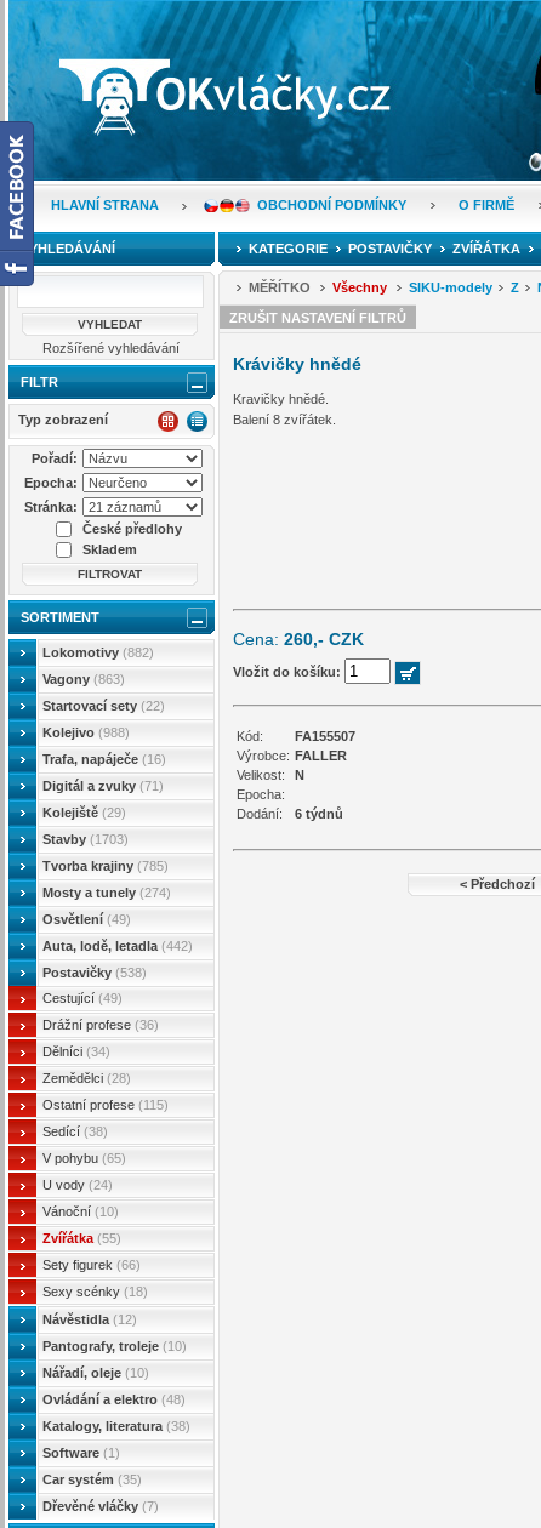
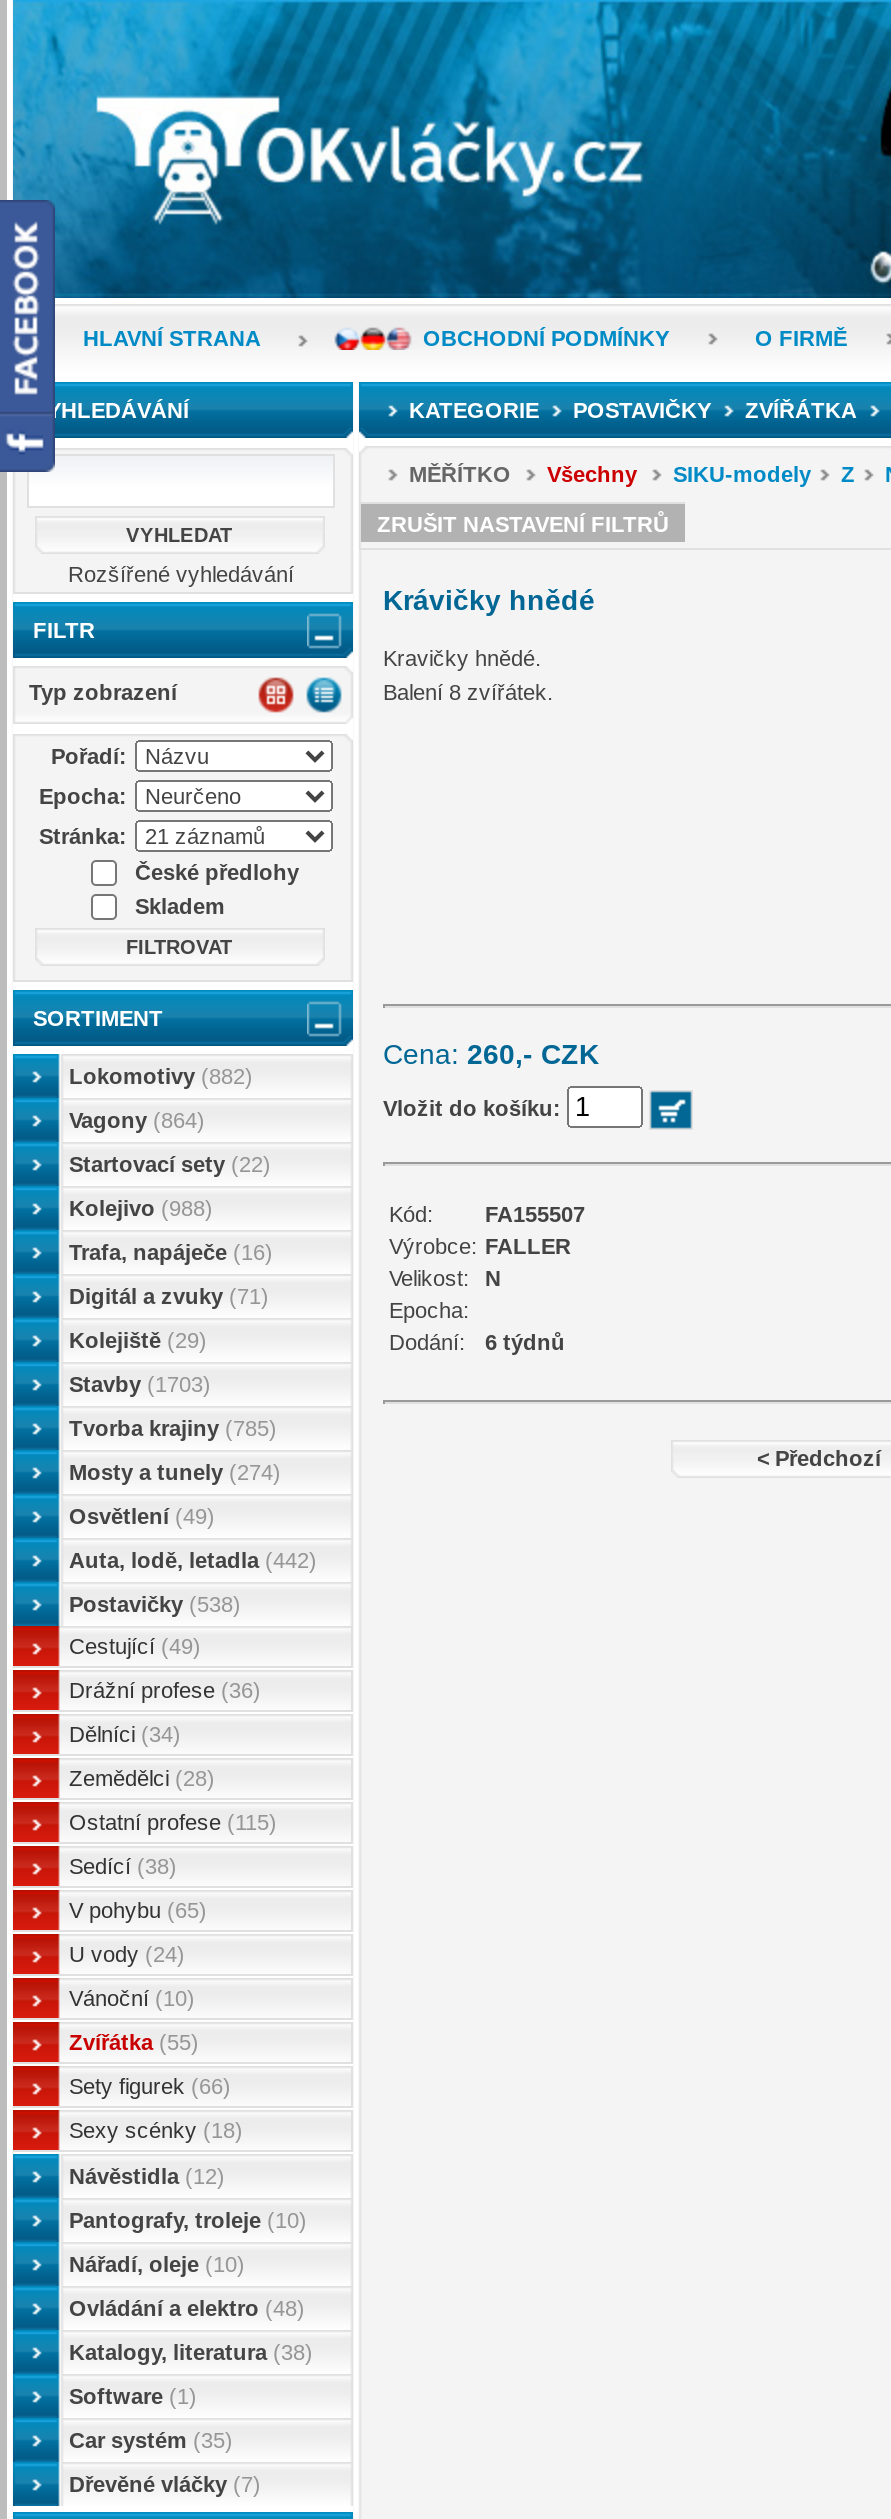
- Vagony (863)
+ Vagony (864)
